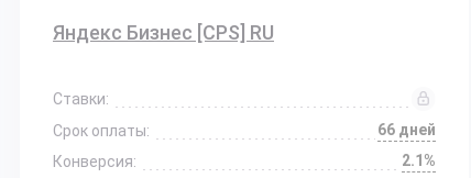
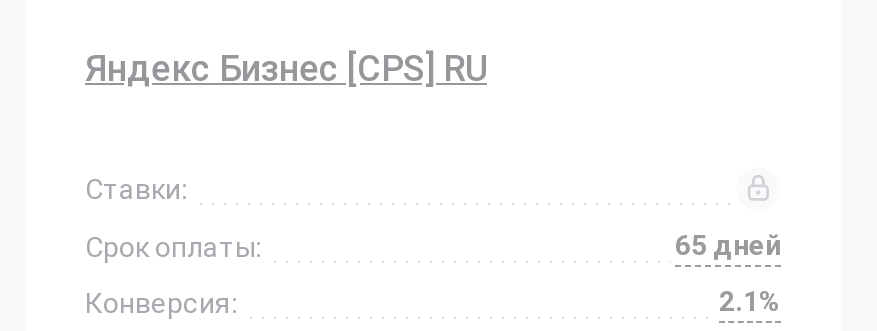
- 66 дней
+ 65 дней
